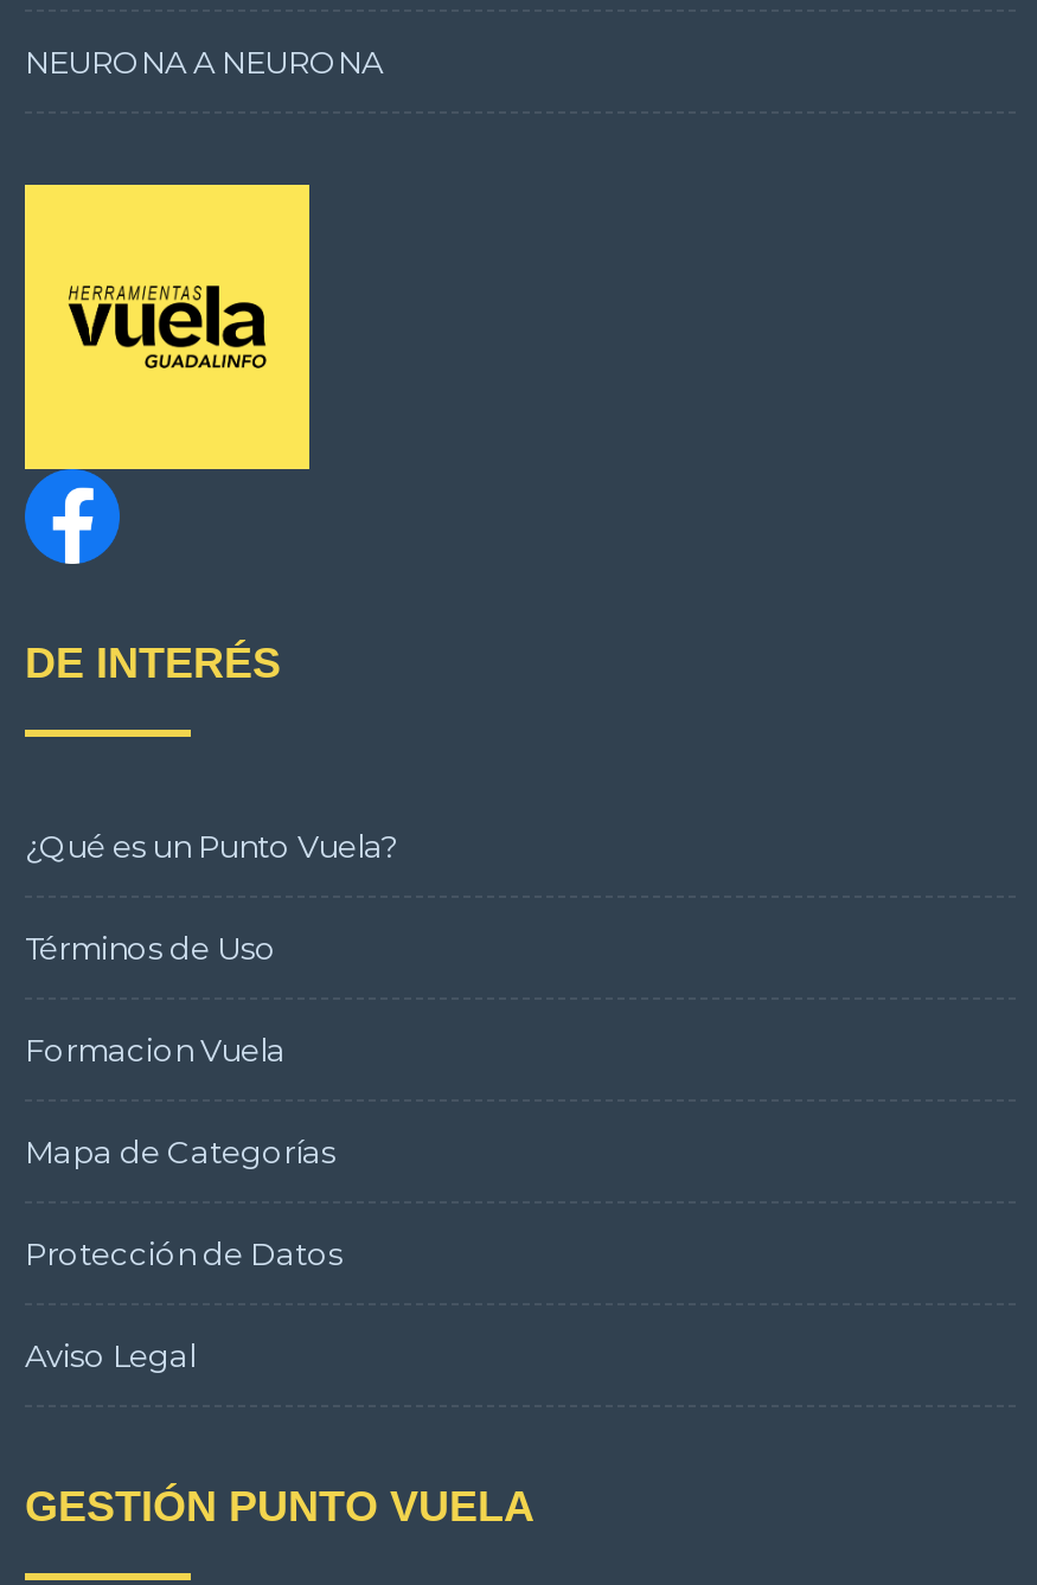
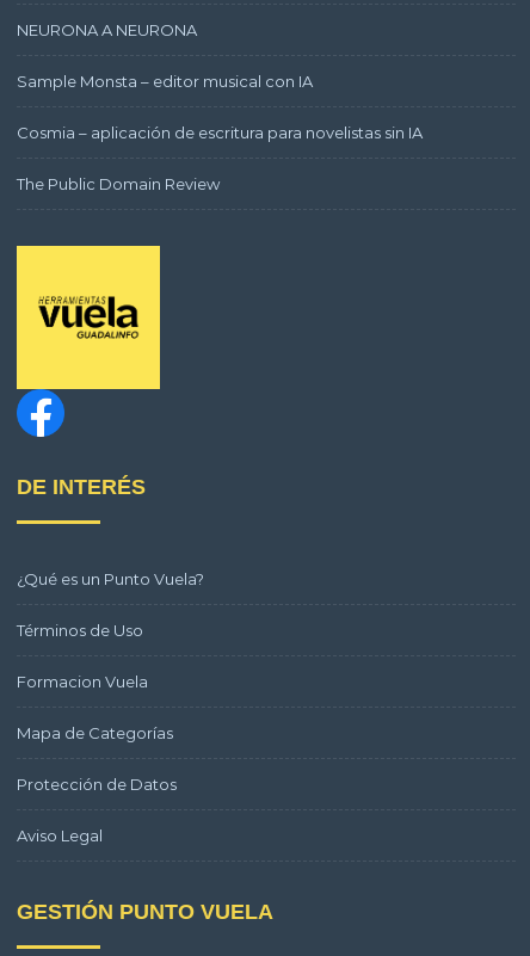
+ Sample Monsta – editor musical con IA
+ Cosmia – aplicación de escritura para novelistas sin IA
+ The Public Domain Review
